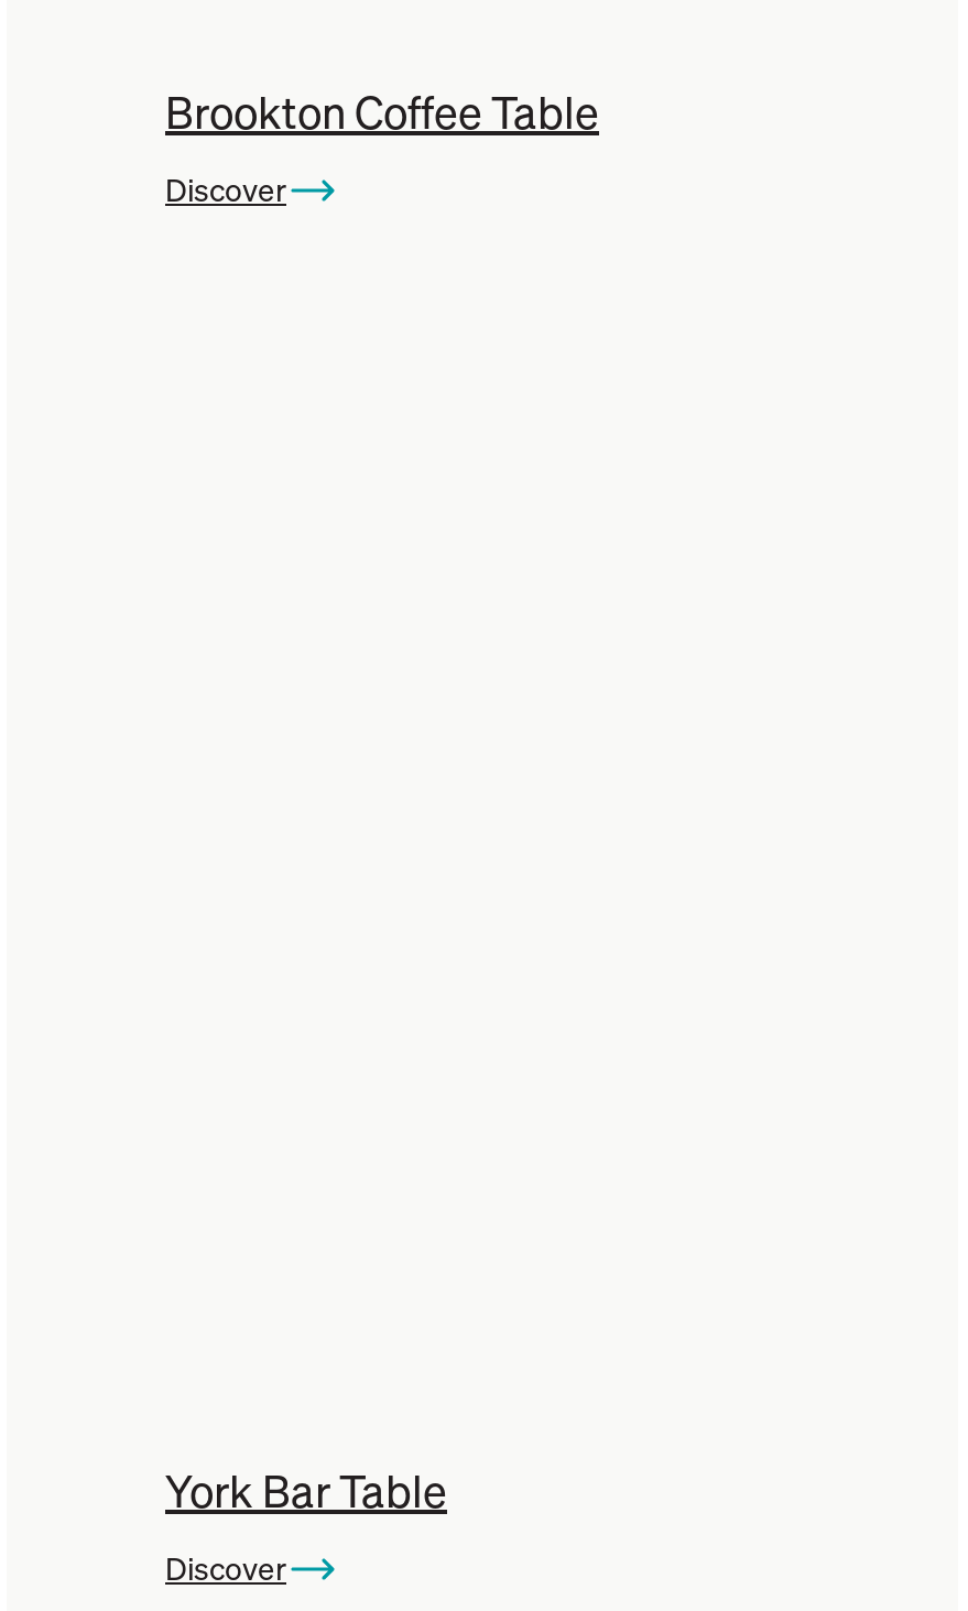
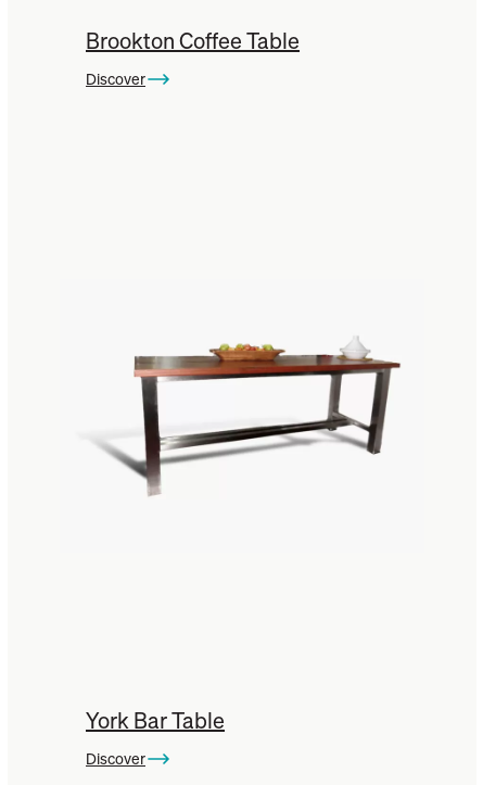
+ [image]
